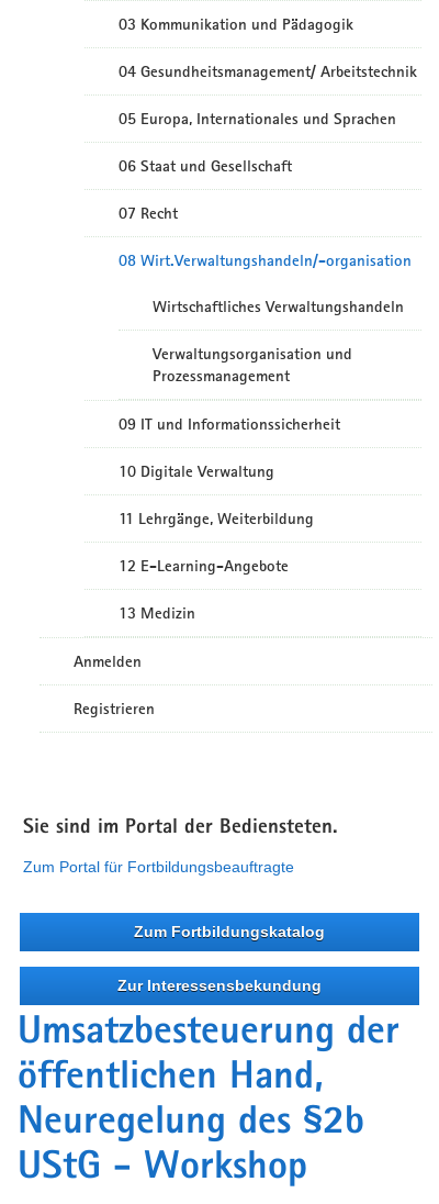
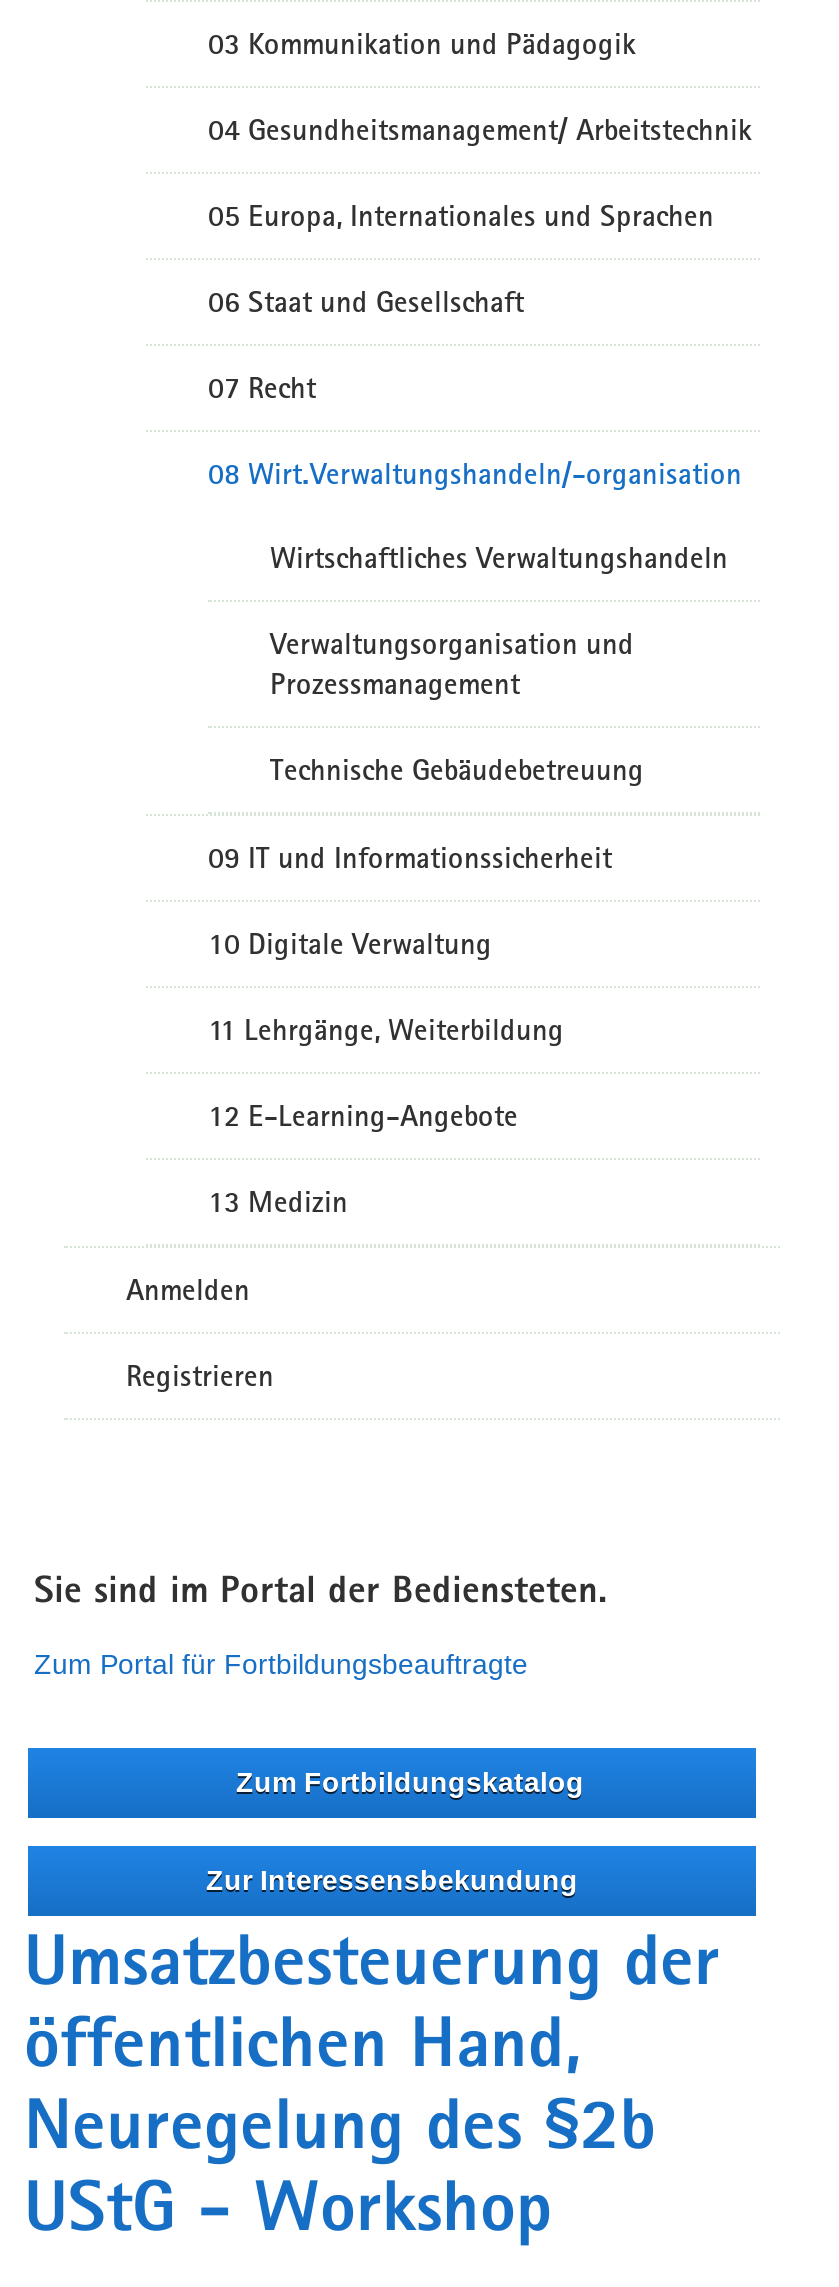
+ Technische Gebäudebetreuung
